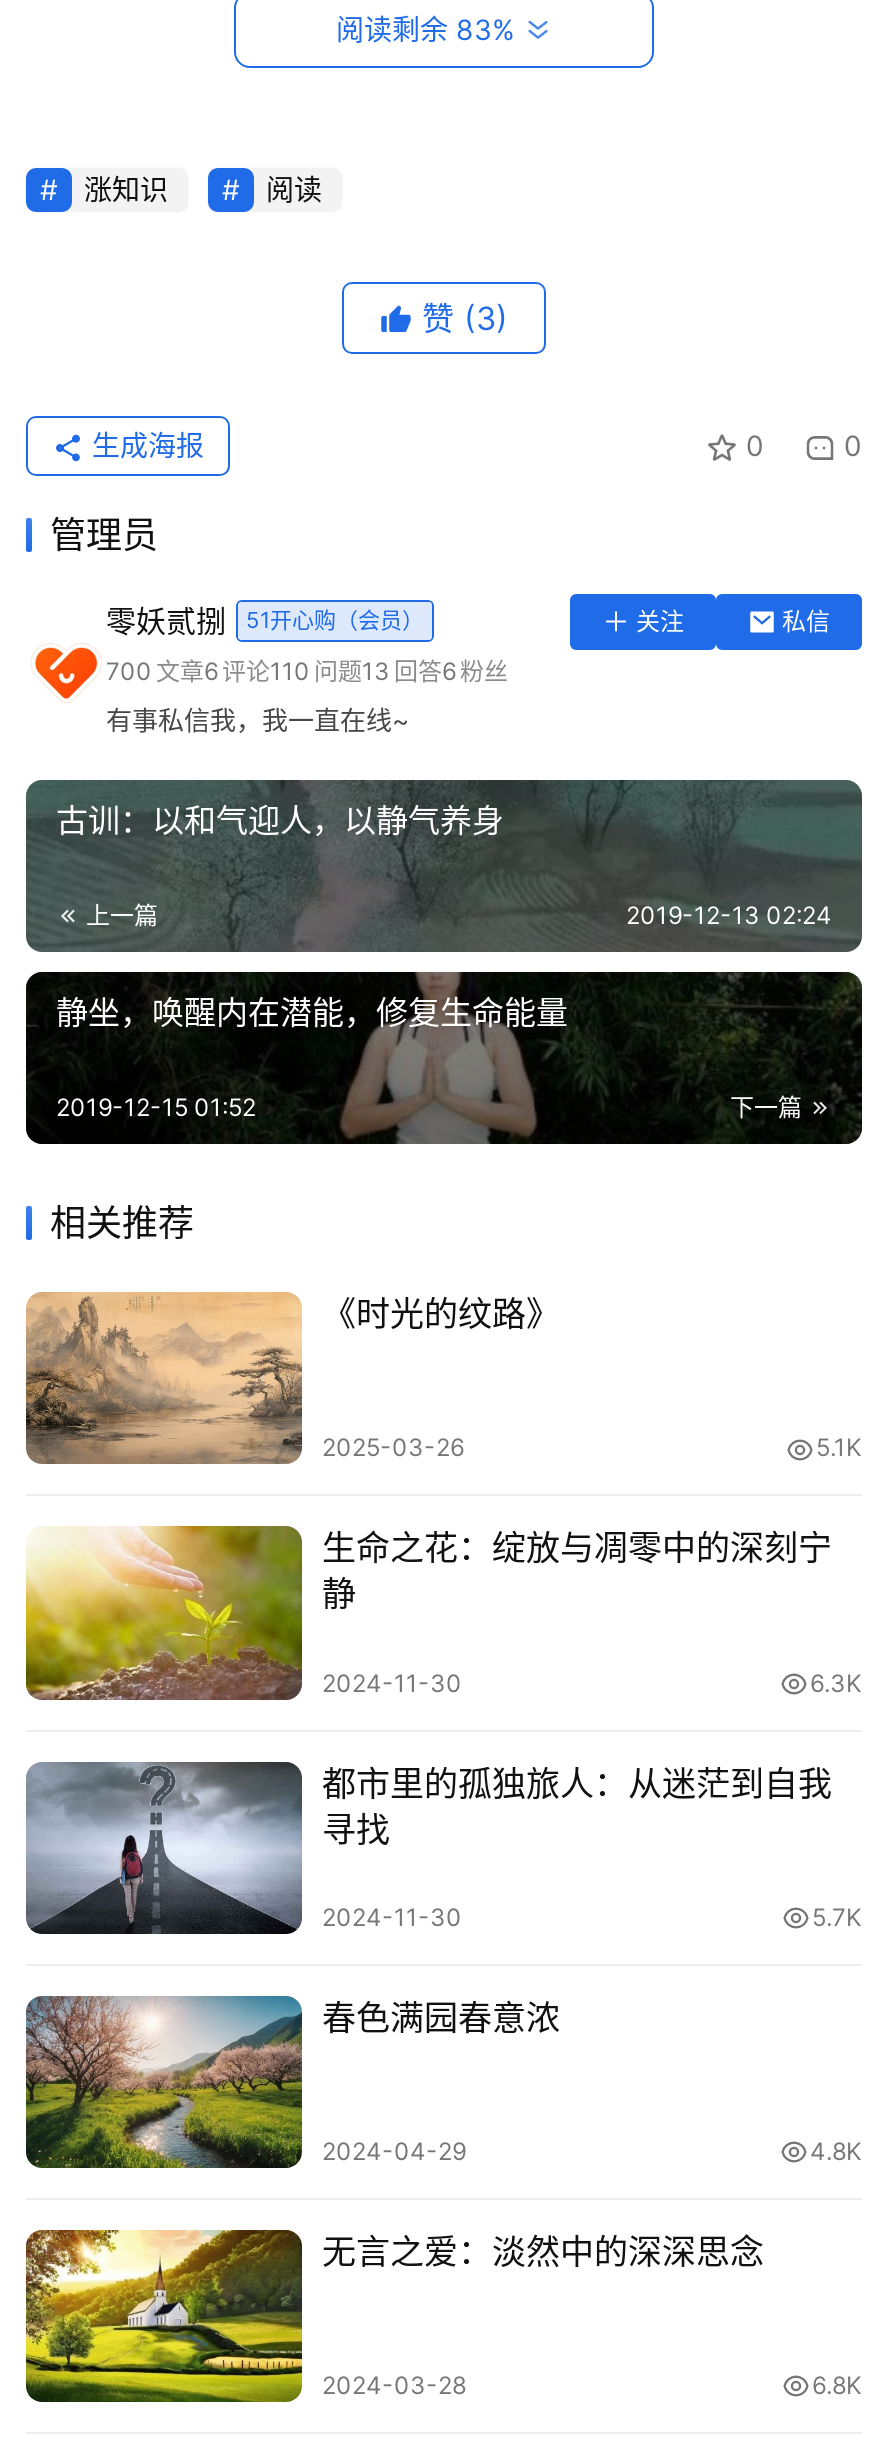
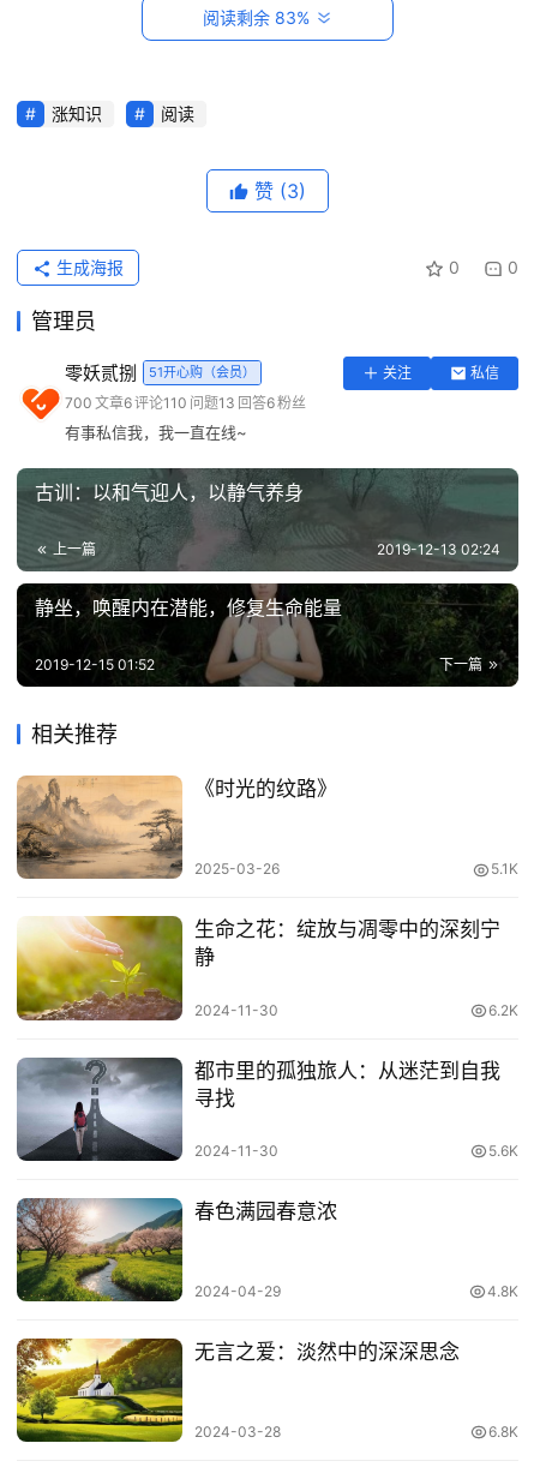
- 6.3K
+ 6.2K

- 5.7K
+ 5.6K
